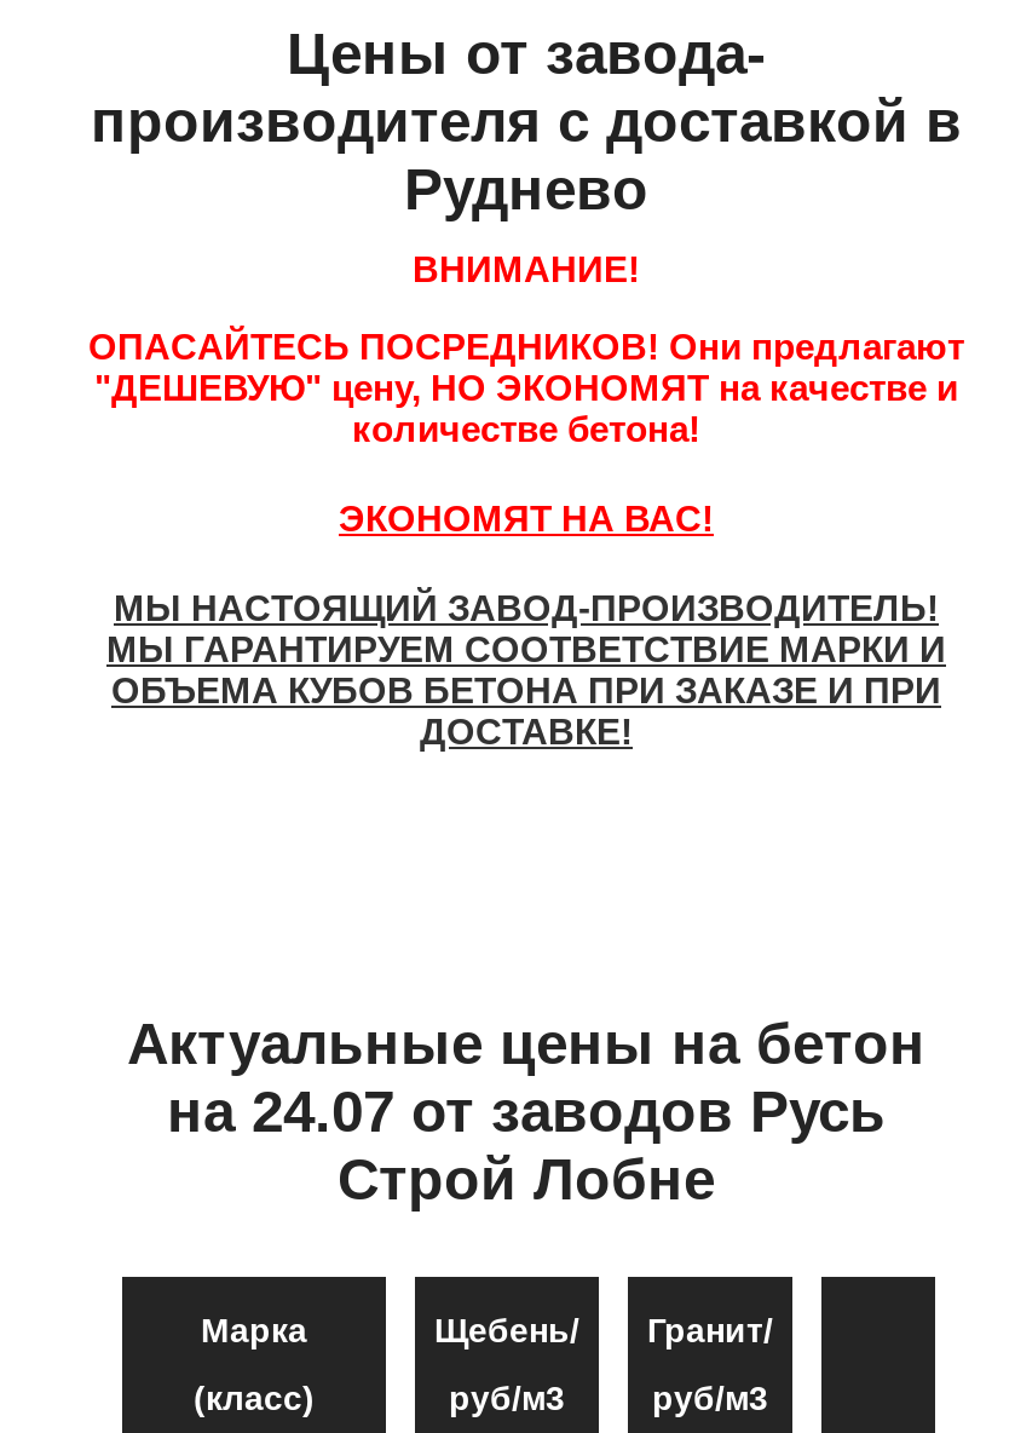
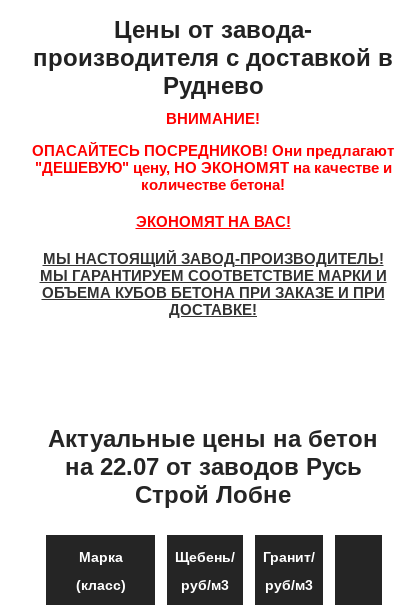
- на 24.07 от заводов Русь
+ на 22.07 от заводов Русь
